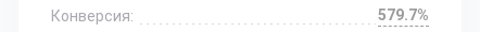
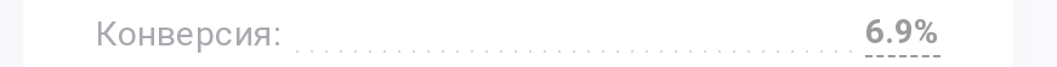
- 579.7%
+ 6.9%
